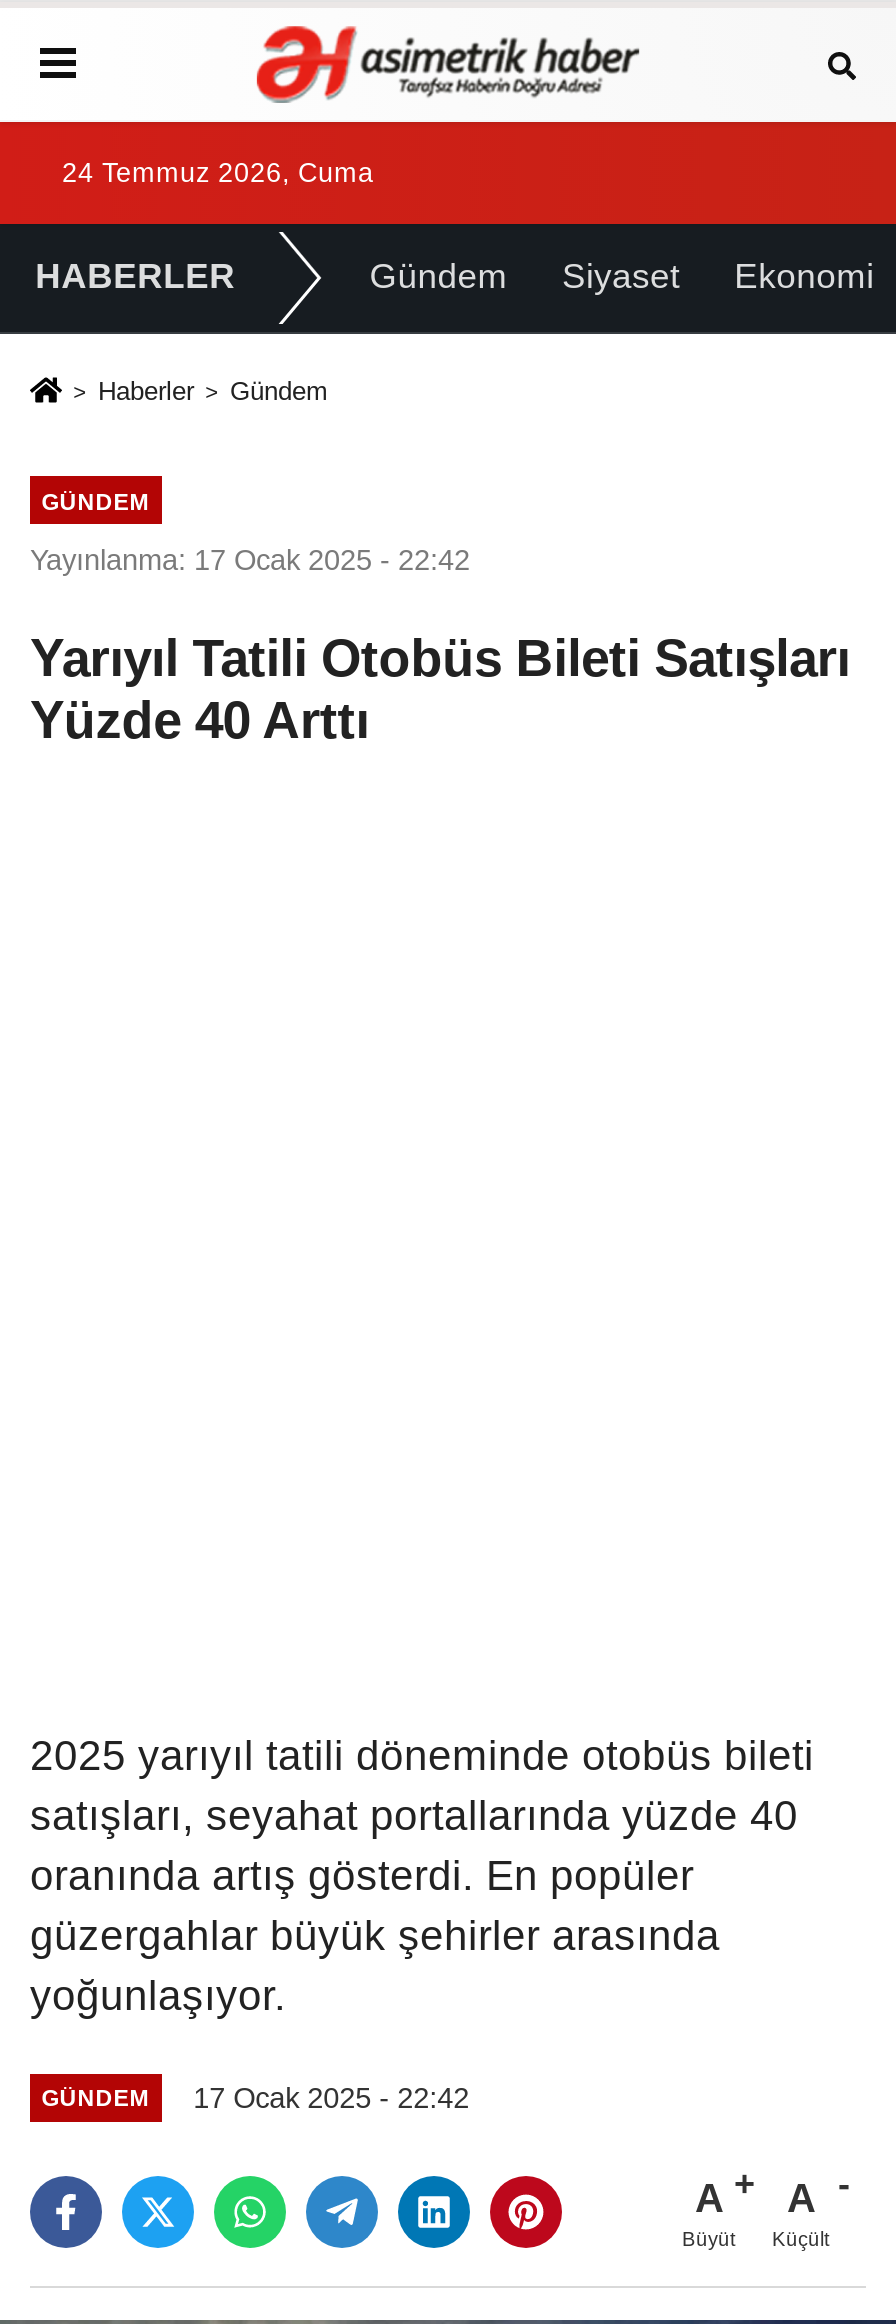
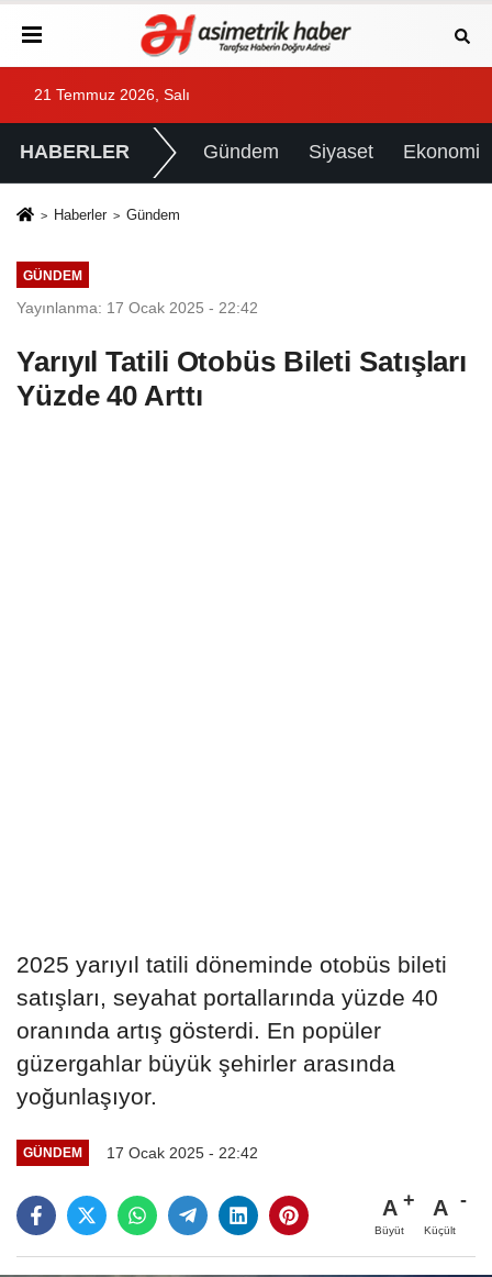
- 24 Temmuz 2026, Cuma
+ 21 Temmuz 2026, Salı
